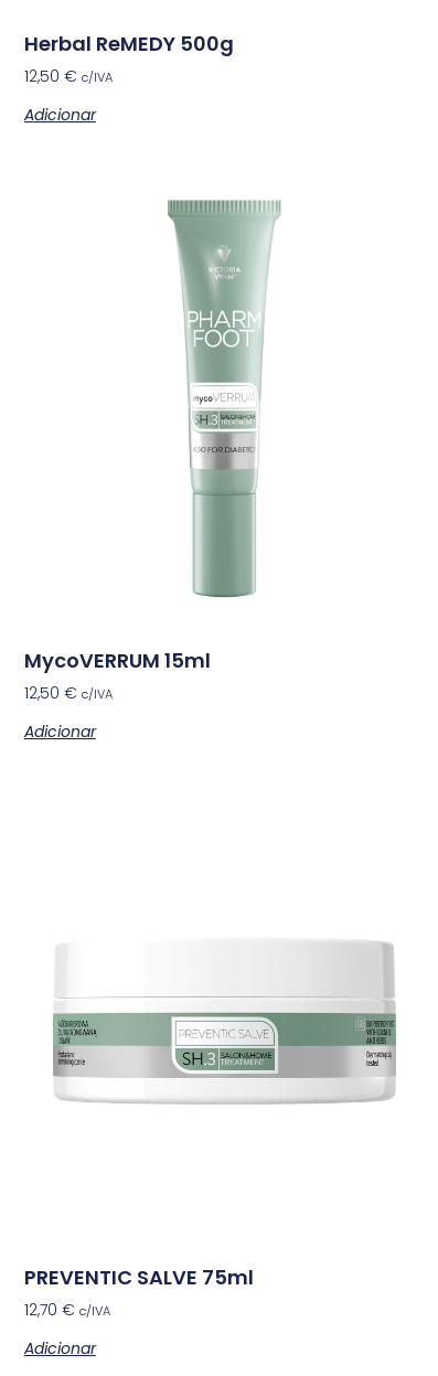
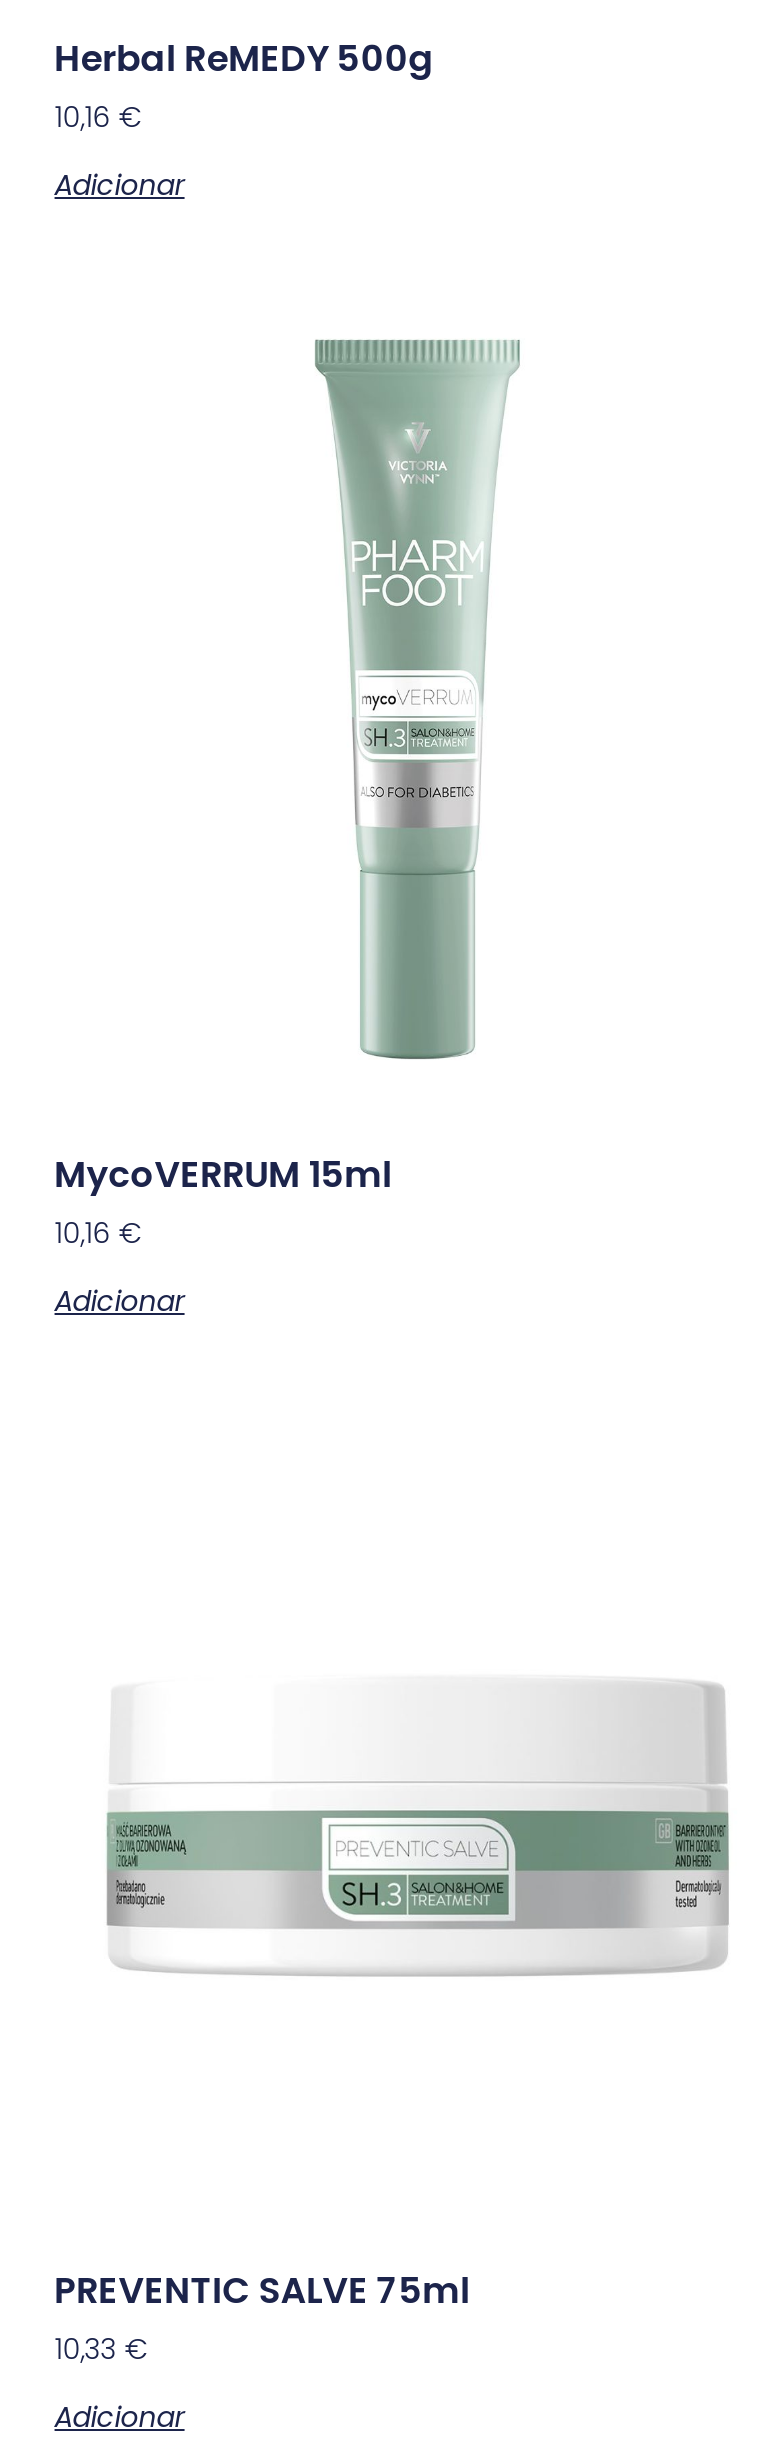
- 12,50 € c/IVA
+ 10,16 €

- 12,50 € c/IVA
+ 10,16 €

- 12,70 € c/IVA
+ 10,33 €
